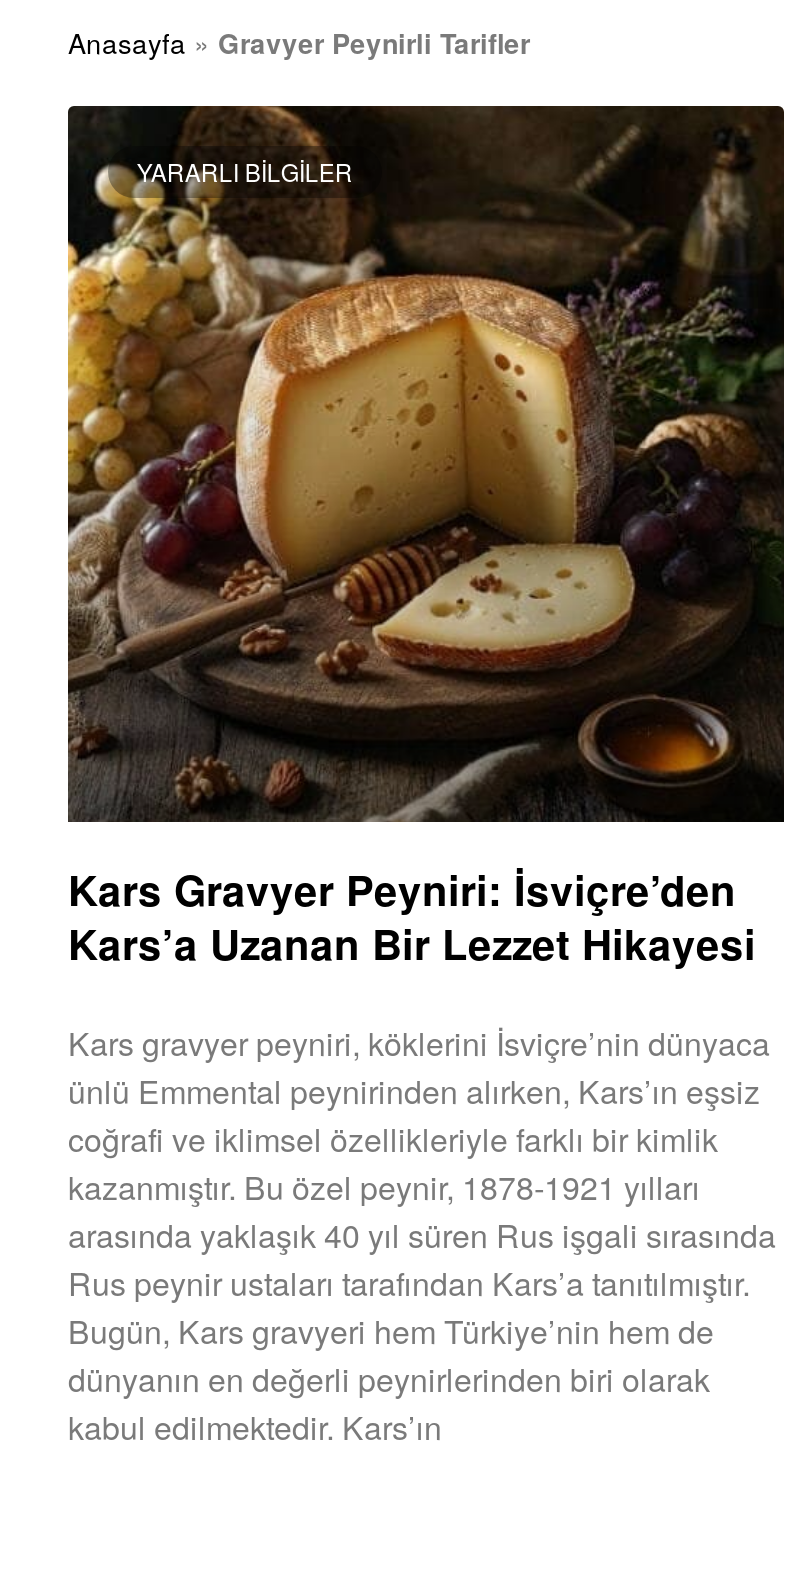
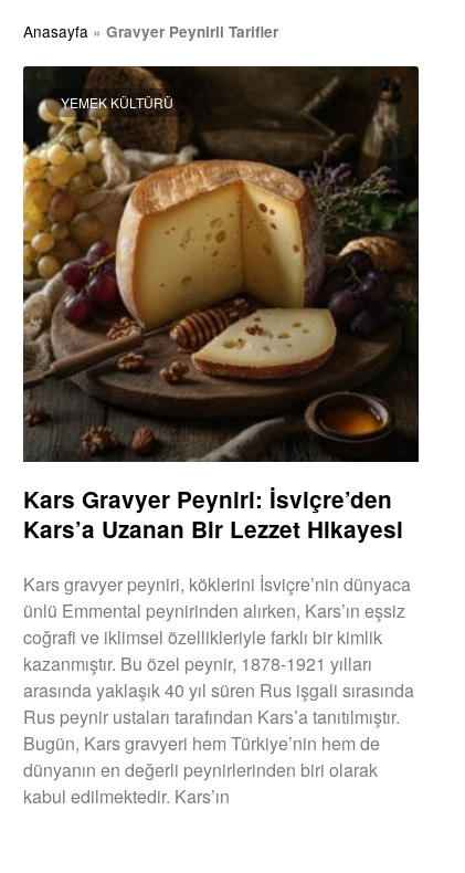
- YARARLI BILGILER
+ YEMEK KÜLTÜRÜ
